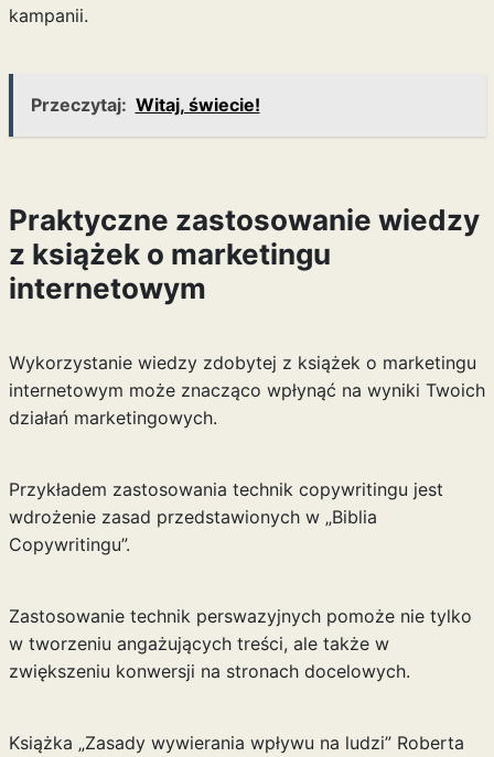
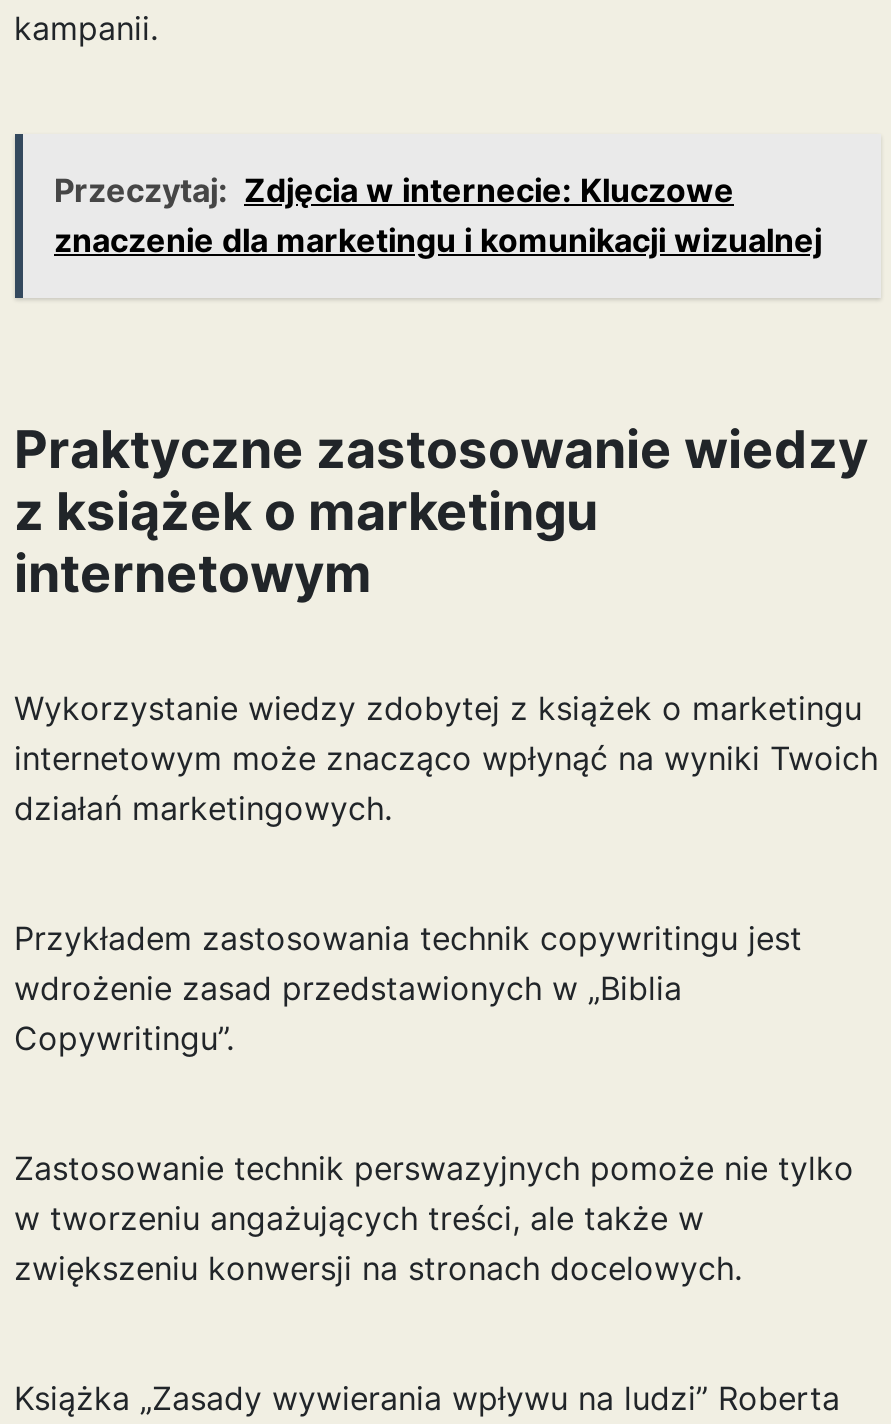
- Przeczytaj: Witaj, świecie!
+ Przeczytaj: Zdjęcia w internecie: Kluczowe
+ znaczenie dla marketingu i komunikacji wizualnej
